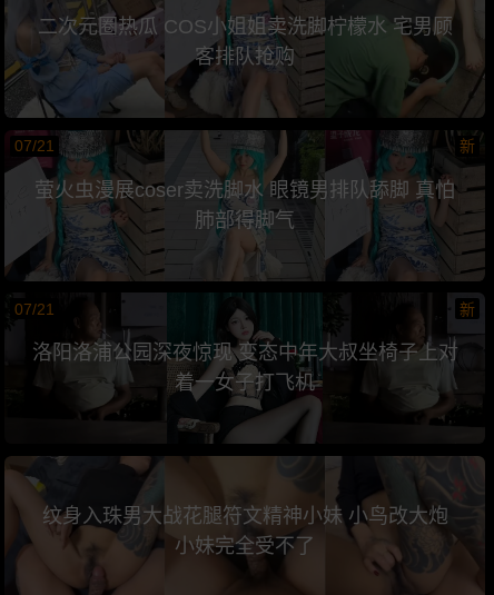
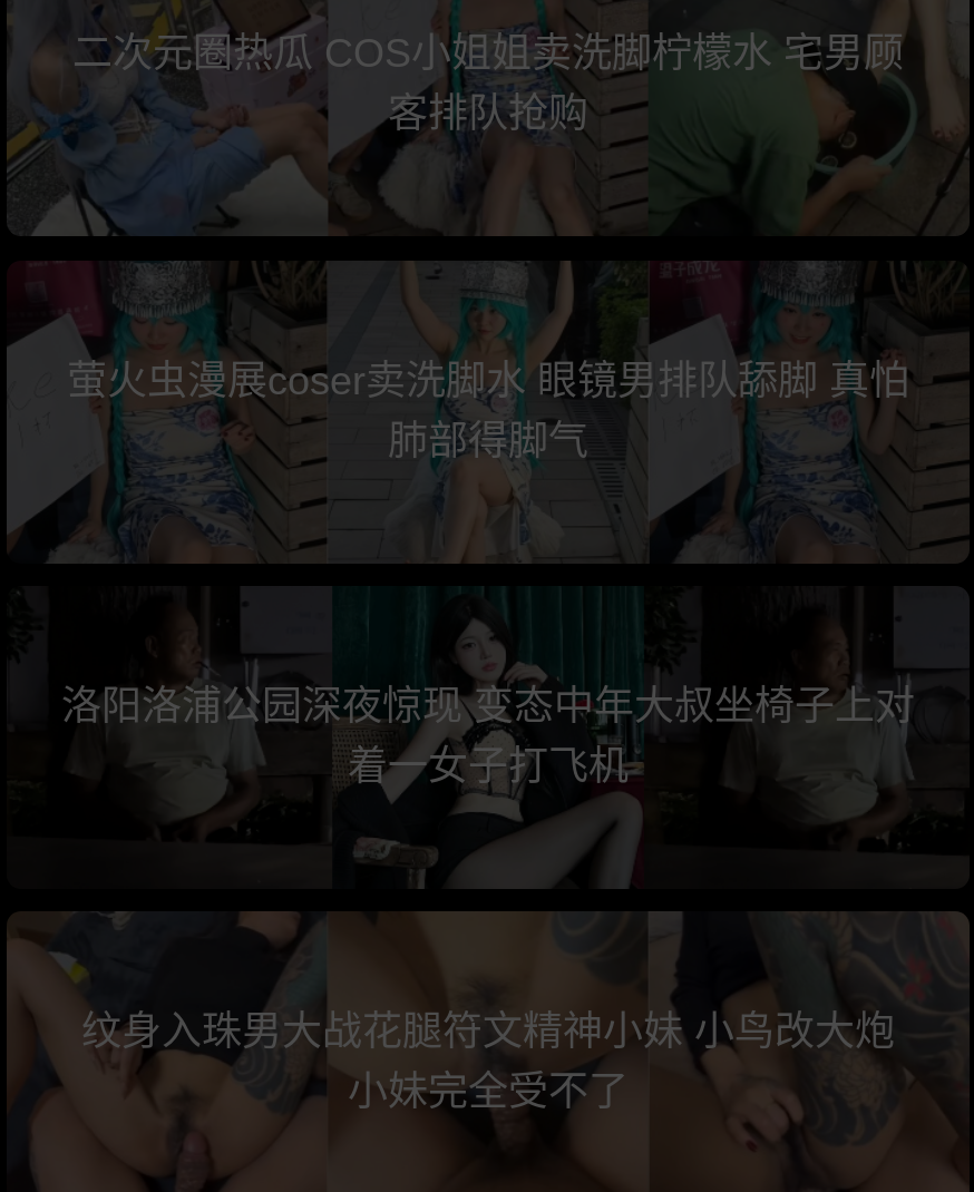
- 07/21
- 新

- 07/21
- 新
